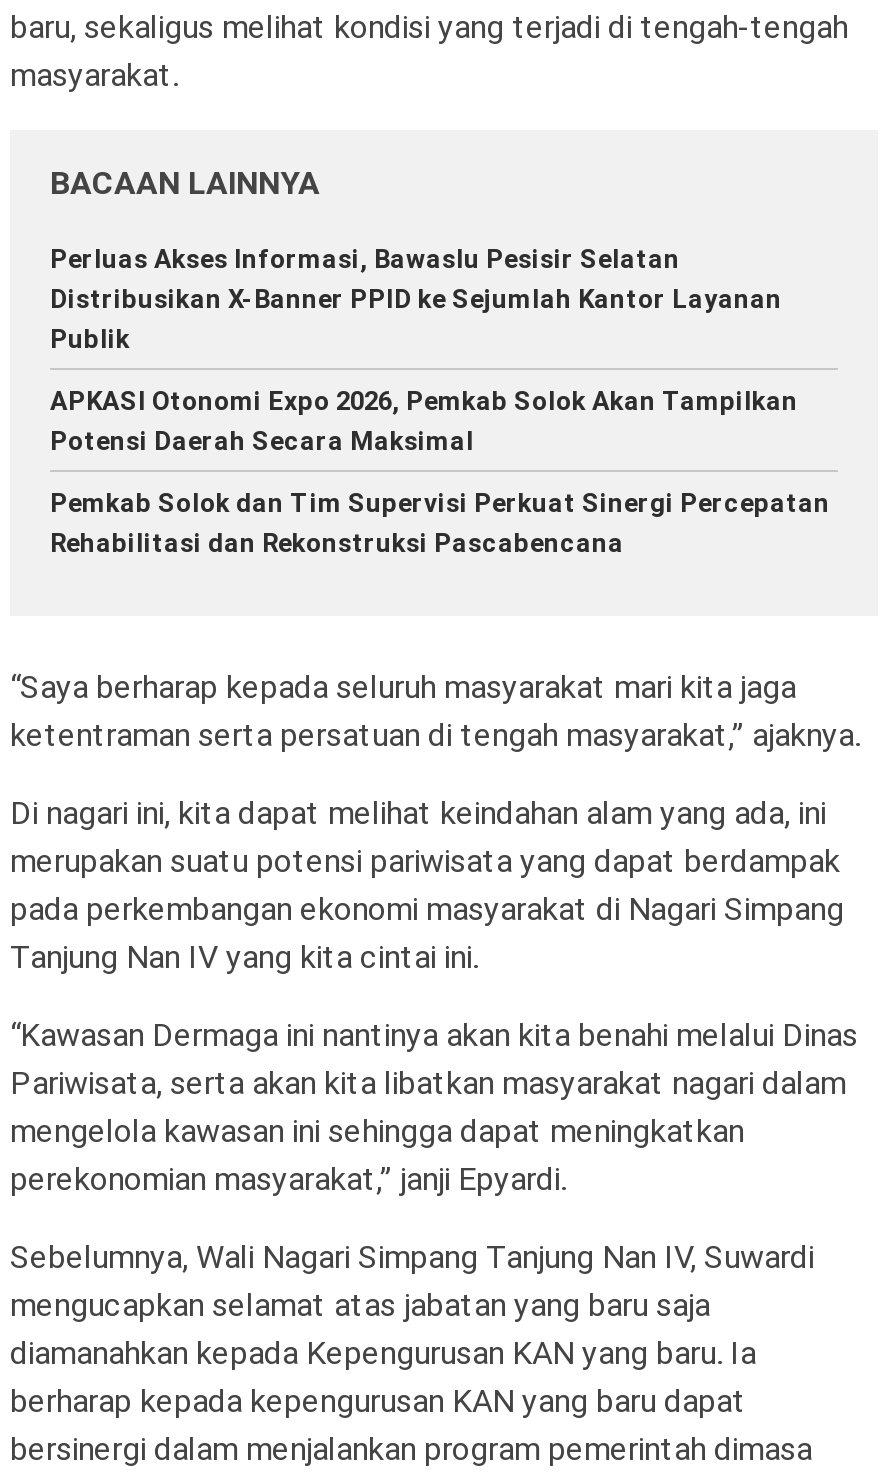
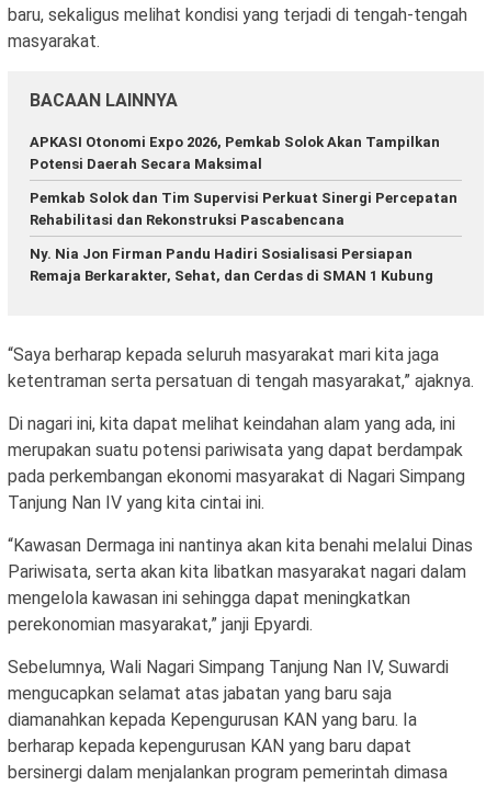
- Perluas Akses Informasi, Bawaslu Pesisir Selatan
- Distribusikan X-Banner PPID ke Sejumlah Kantor Layanan
- Publik

moved up: APKASI Otonomi Expo 2026, Pemkab Solok Akan Tampilkan | Potensi Daerah Secara Maksimal | Pemkab Solok dan Tim Supervisi Perkuat Sinergi Percepatan | Rehabilitasi dan Rekonstruksi Pascabencana

+ Ny. Nia Jon Firman Pandu Hadiri Sosialisasi Persiapan
+ Remaja Berkarakter, Sehat, dan Cerdas di SMAN 1 Kubung
